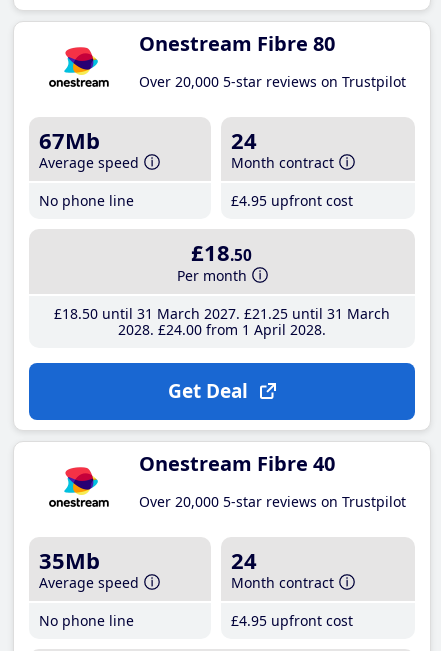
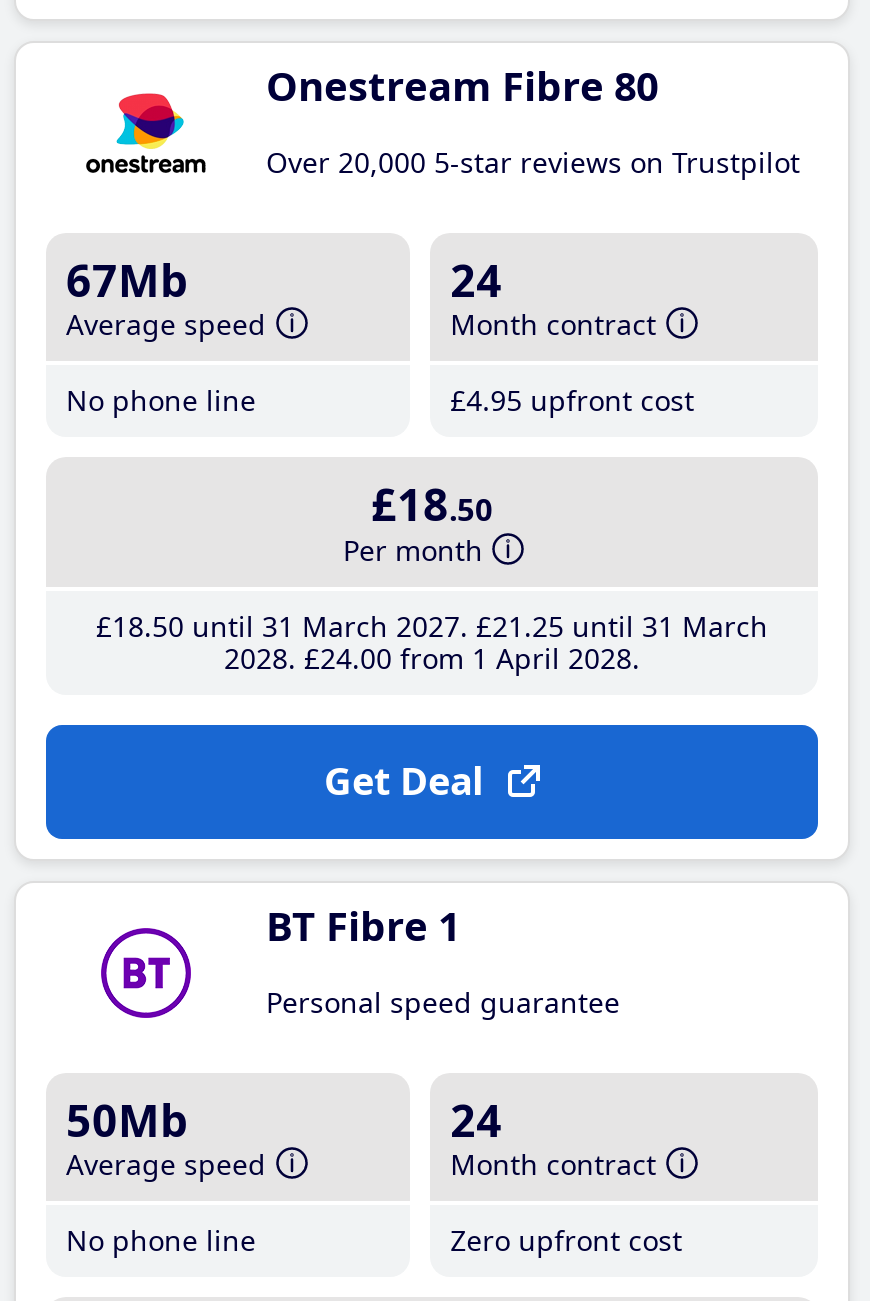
- [image]
- Onestream Fibre 40
+ [image]
+ BT Fibre 1

- Over 20,000 5-star reviews on Trustpilot
+ Personal speed guarantee

- 35Mb
+ 50Mb

- £4.95 upfront cost
+ Zero upfront cost
